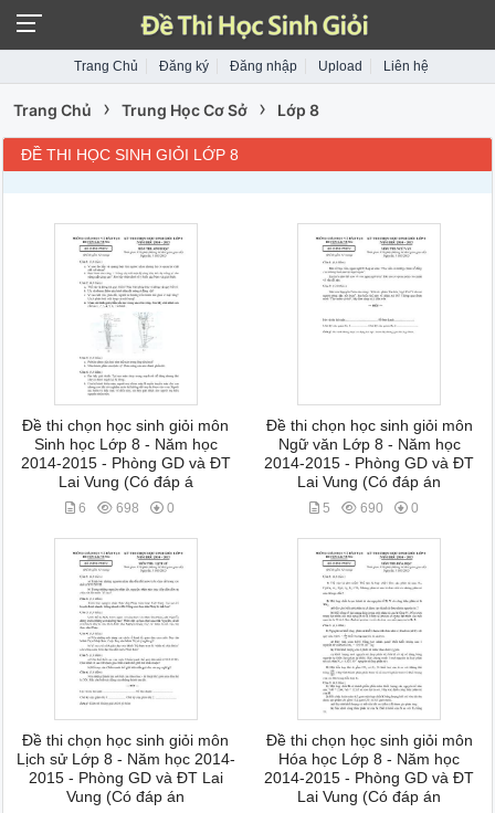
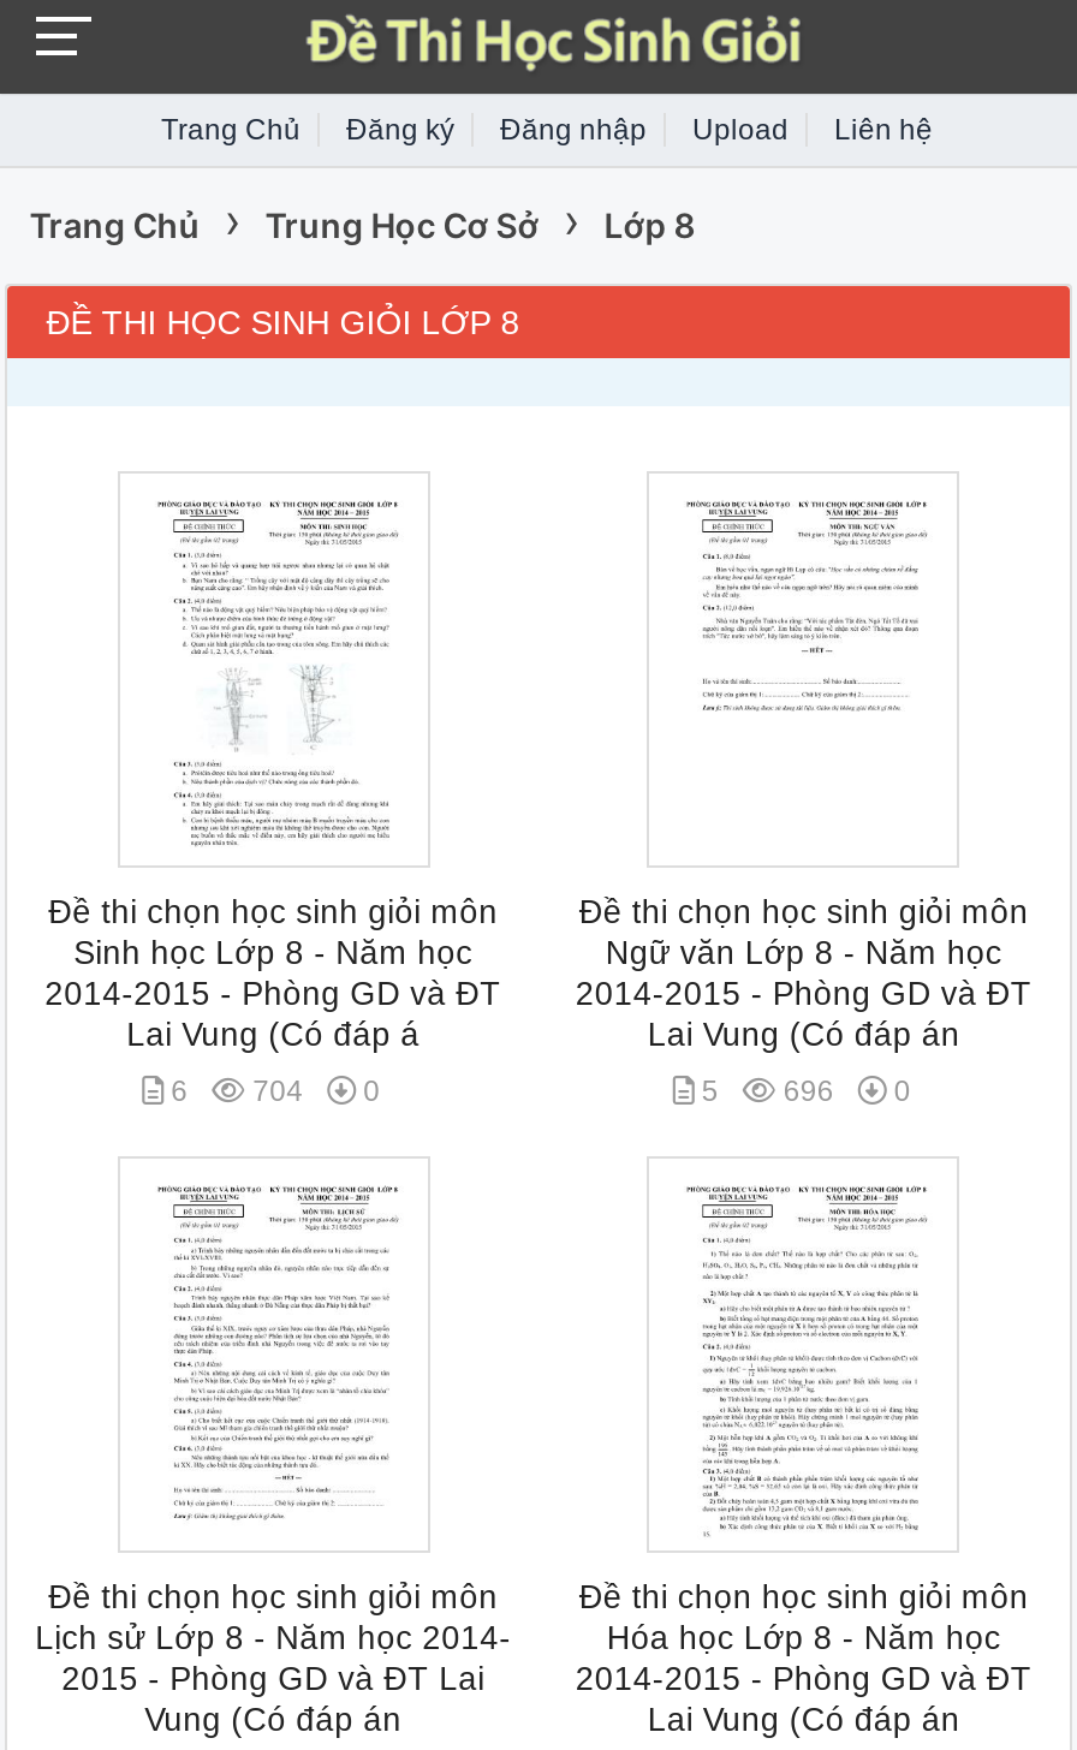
- 6 698 0
+ 6 704 0

- 5 690 0
+ 5 696 0
